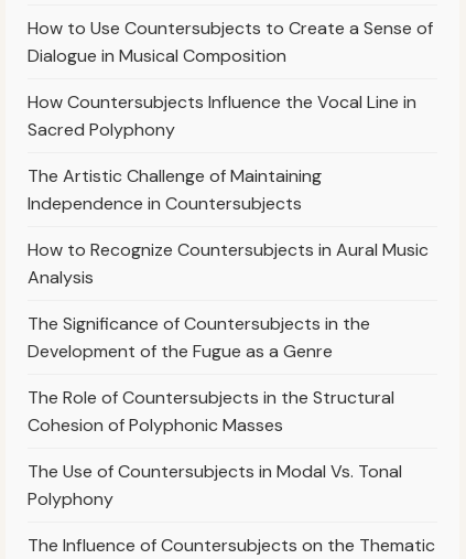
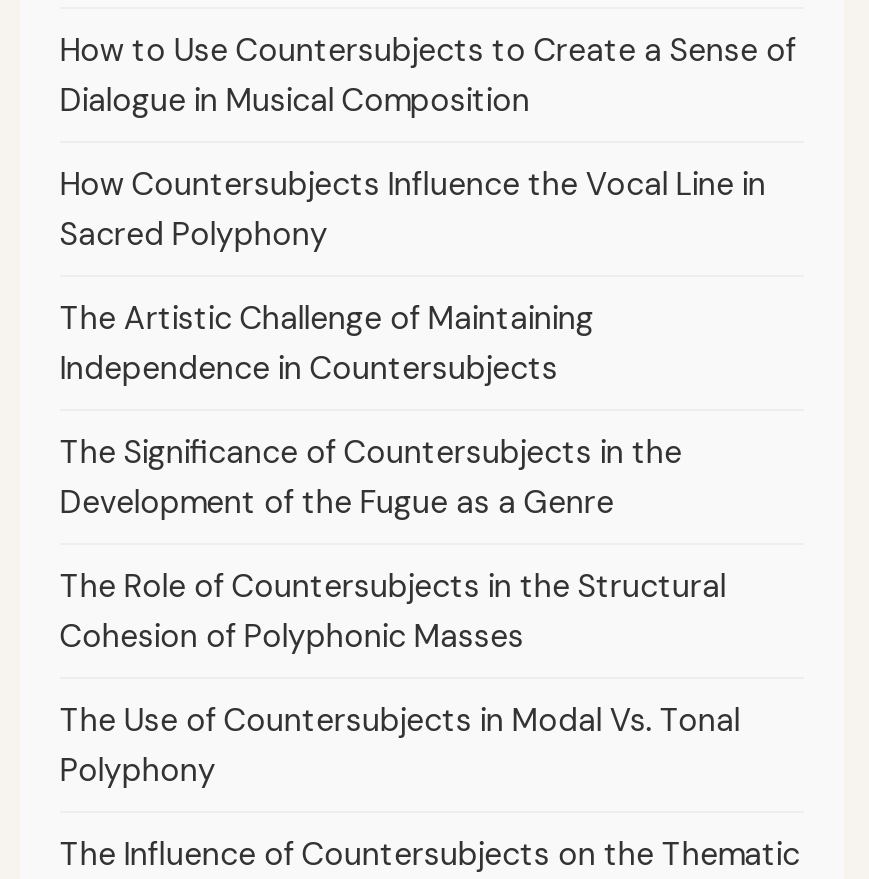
- How to Recognize Countersubjects in Aural Music
- Analysis
